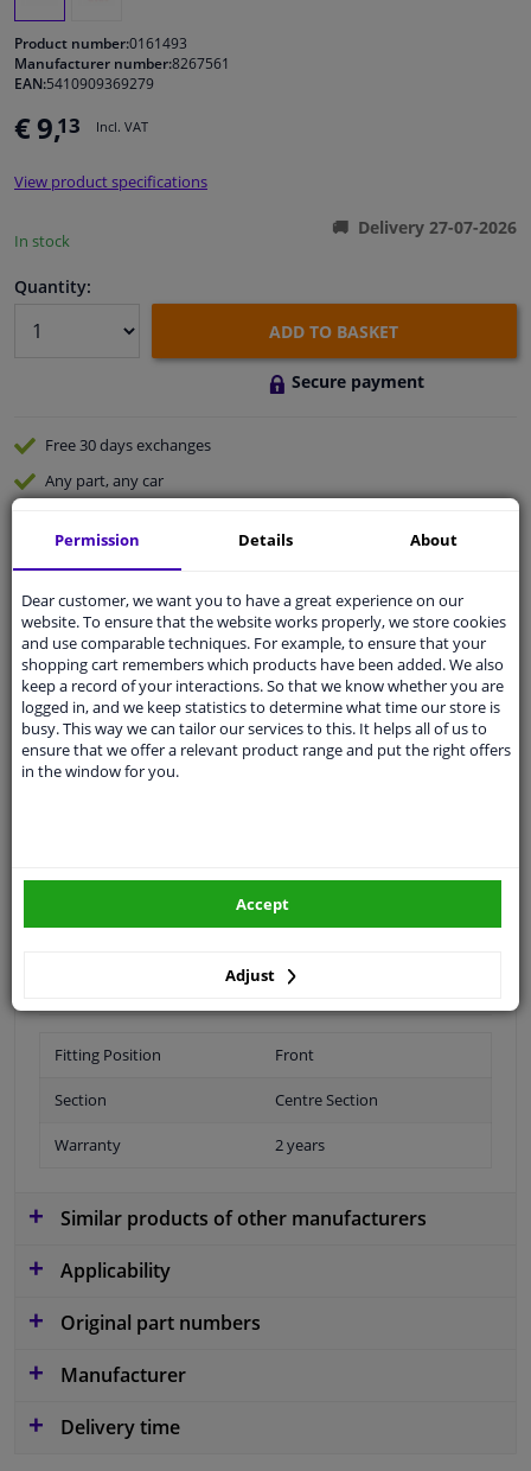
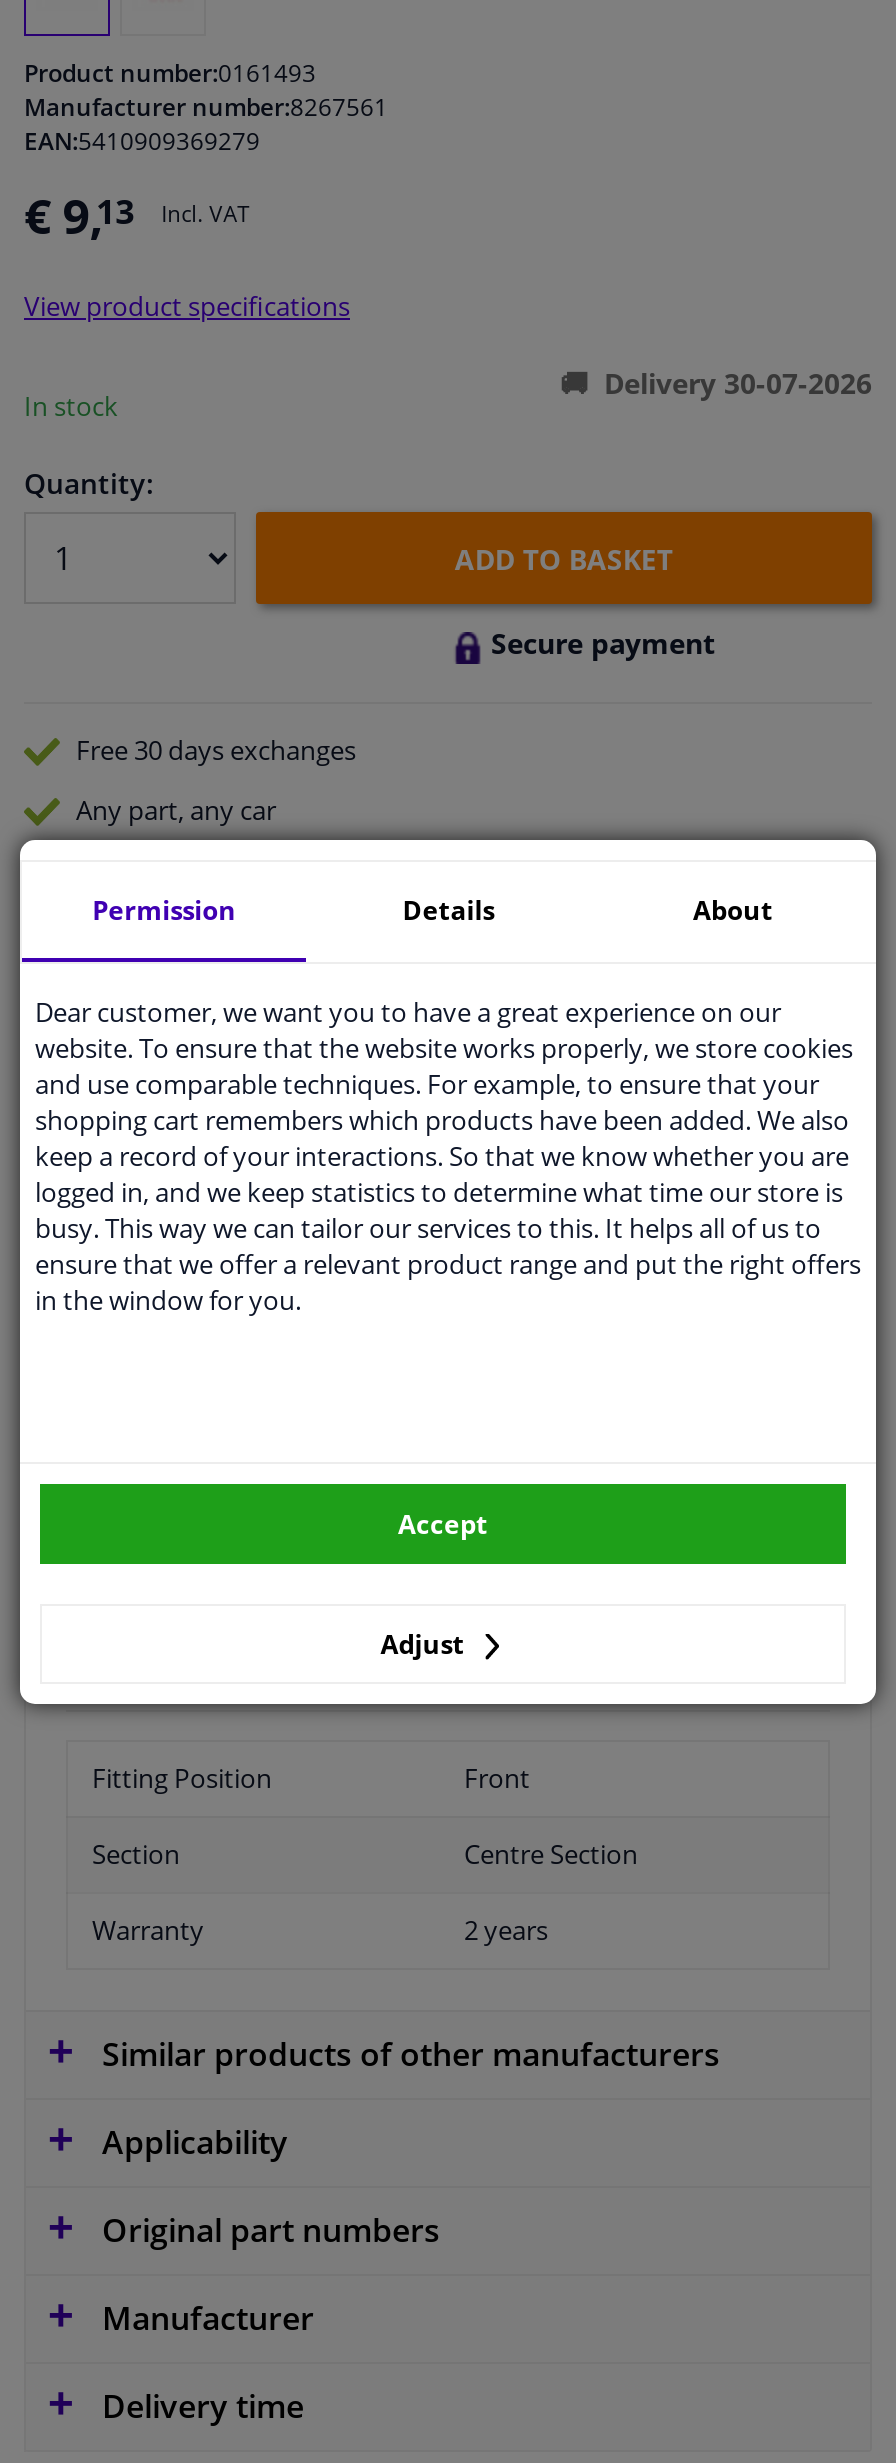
- Delivery 27-07-2026
+ Delivery 30-07-2026
